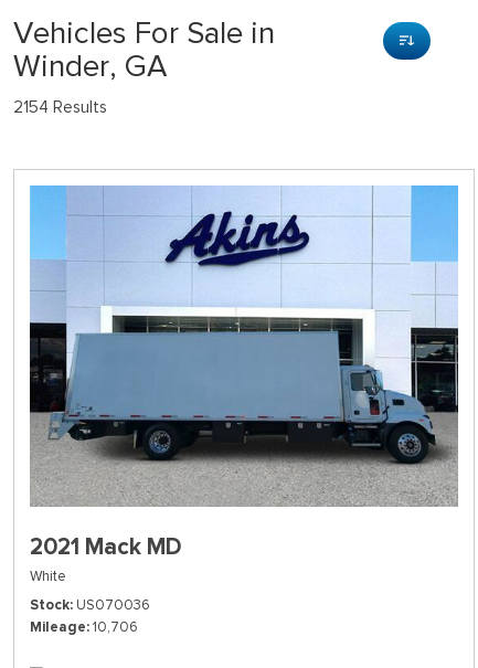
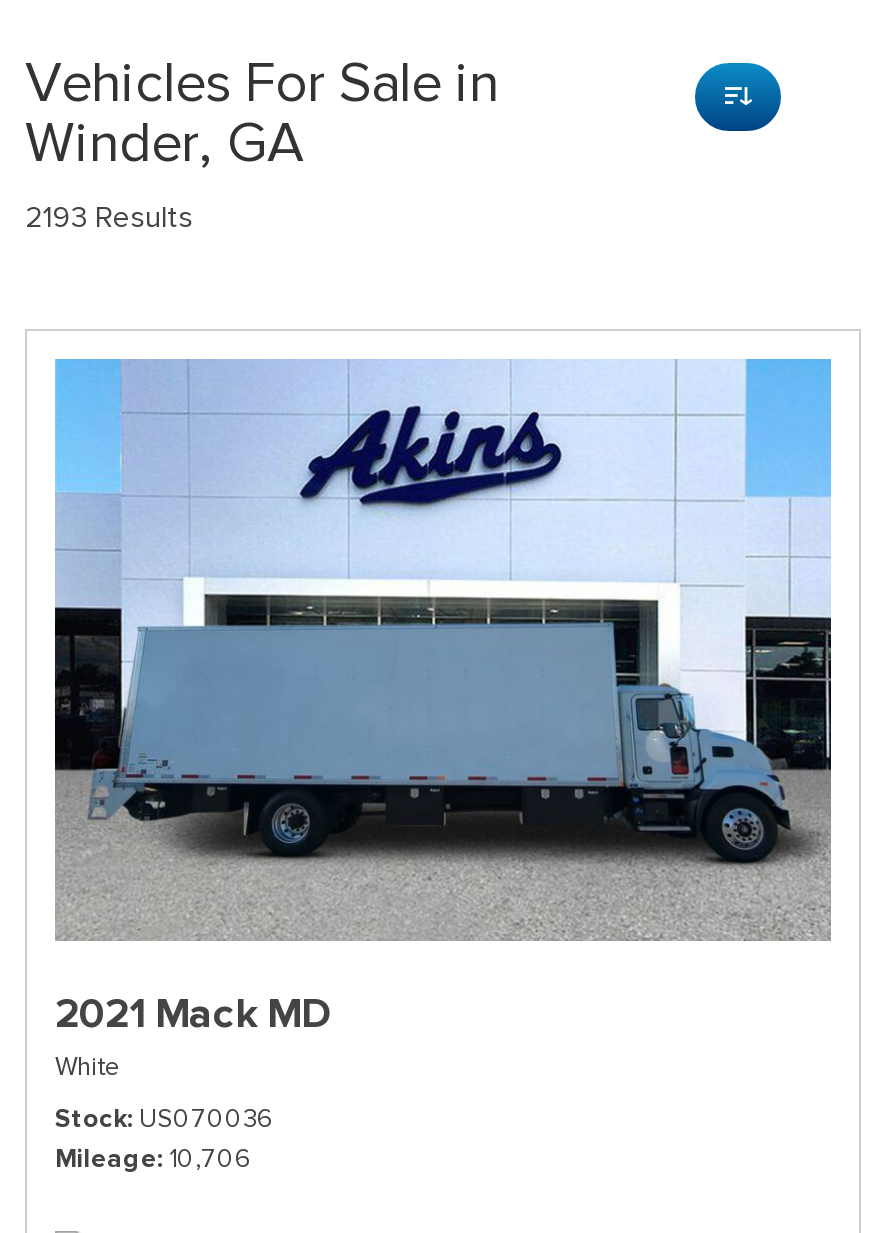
- 2154 Results
+ 2193 Results
